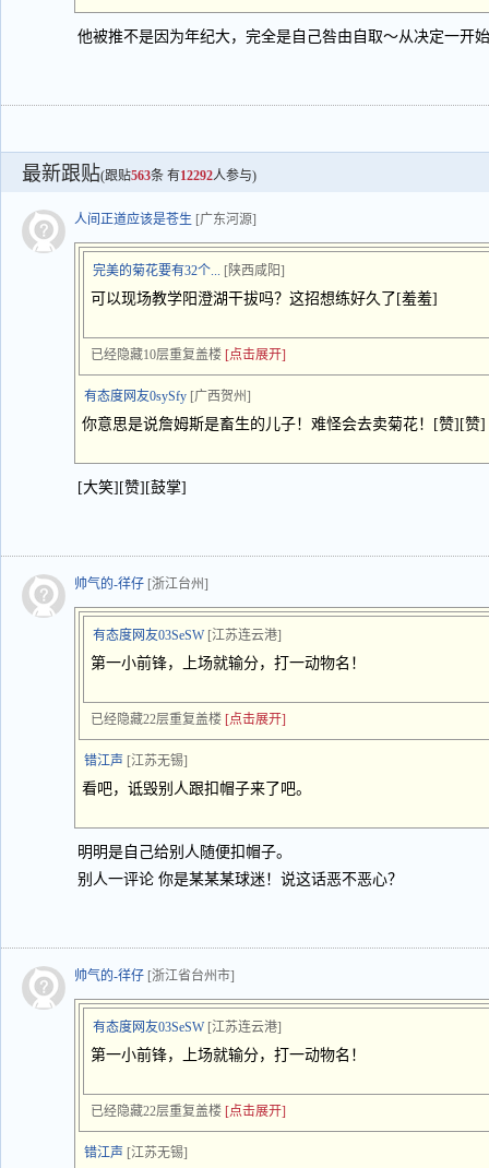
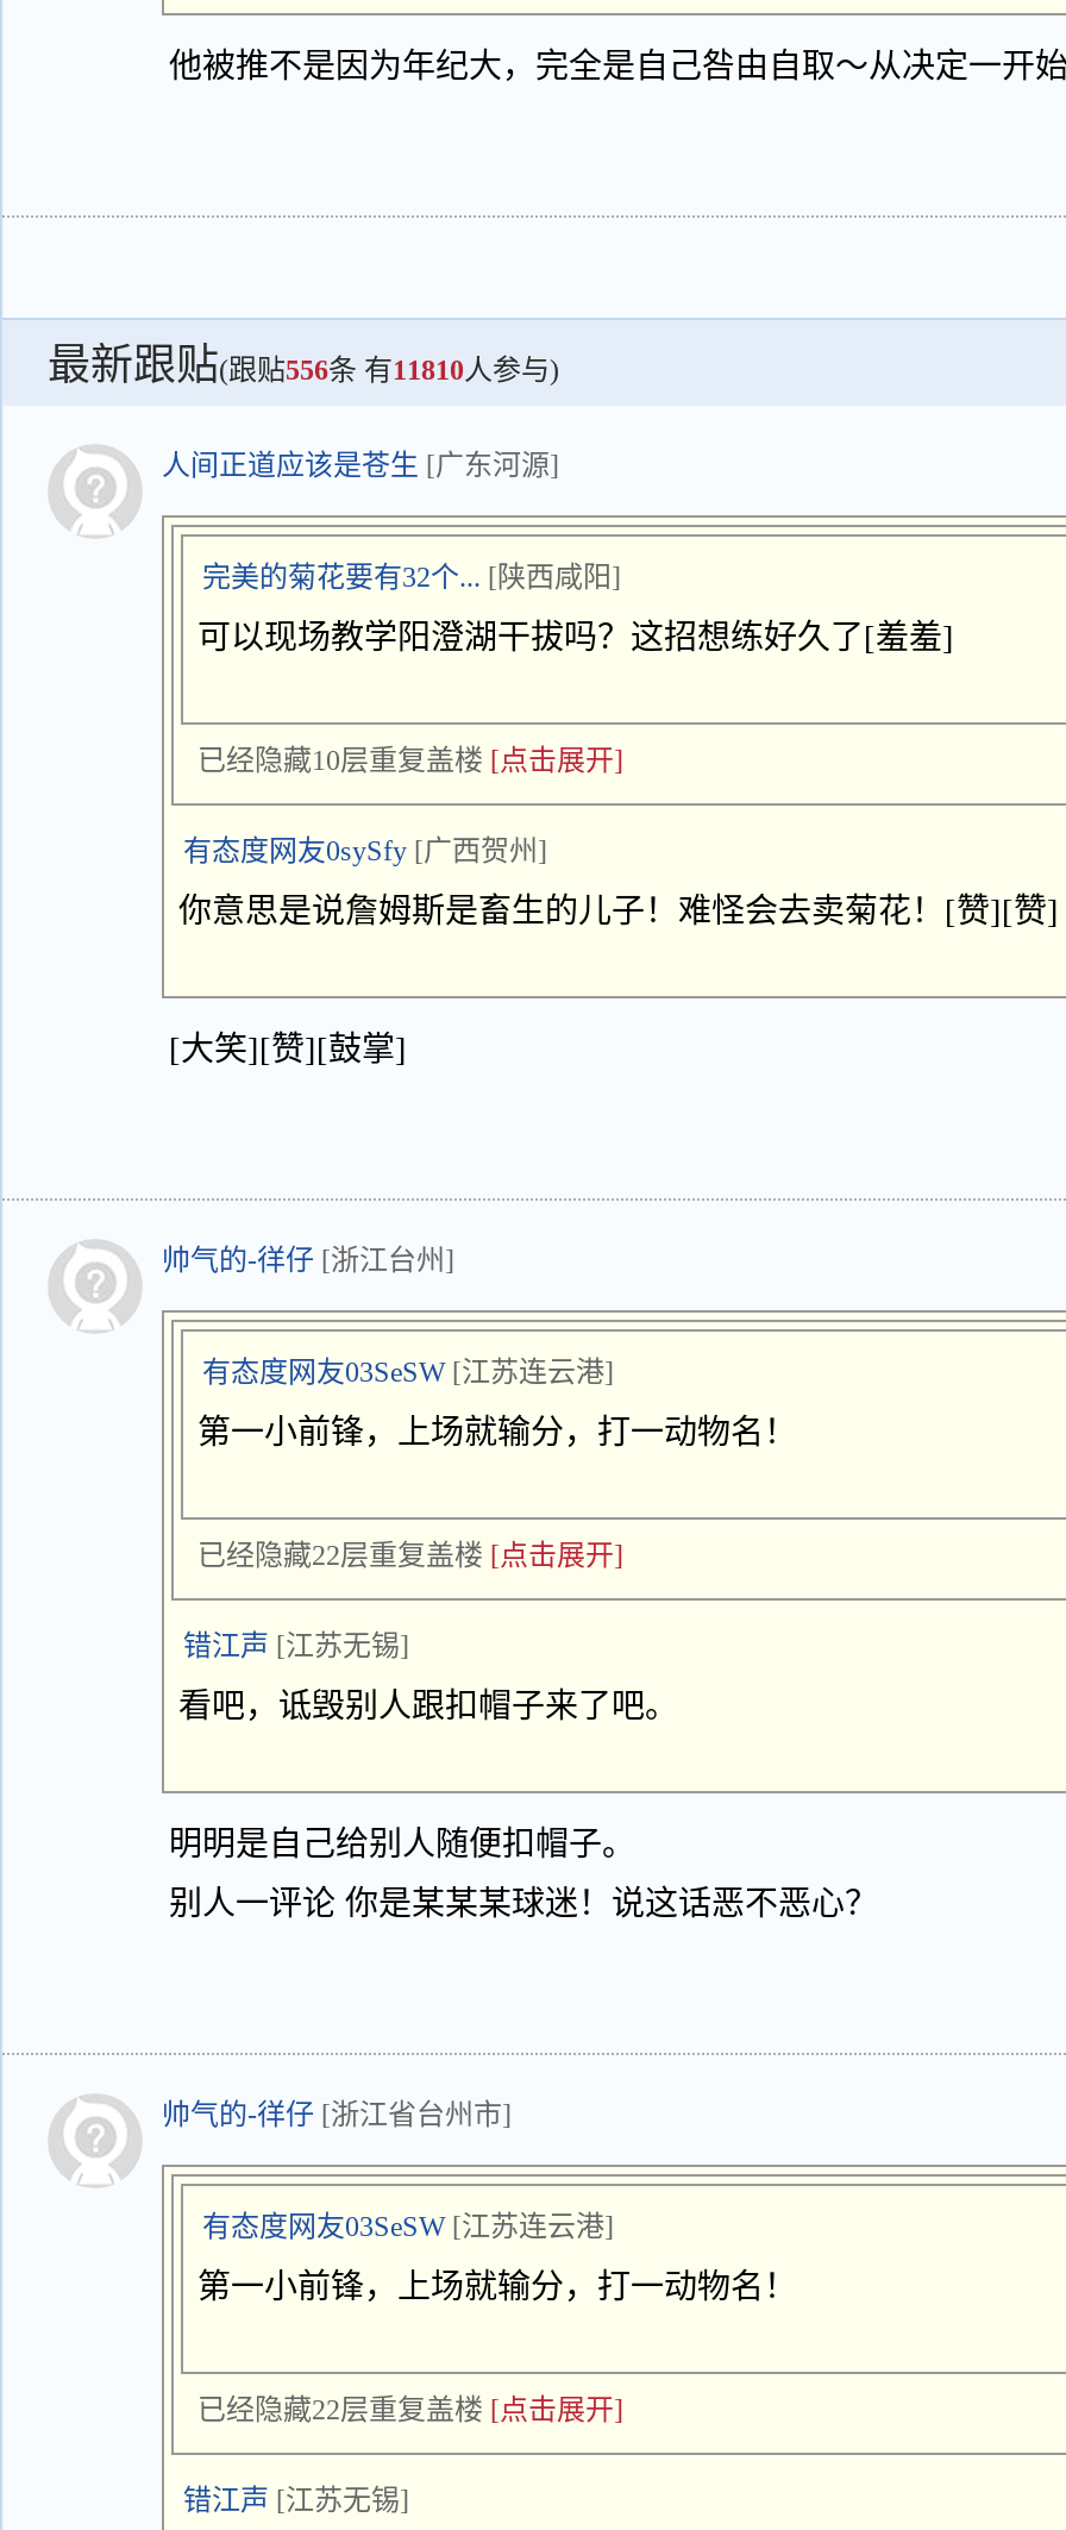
- 最新跟贴(跟贴563条 有12292人参与)
+ 最新跟贴(跟贴556条 有11810人参与)
